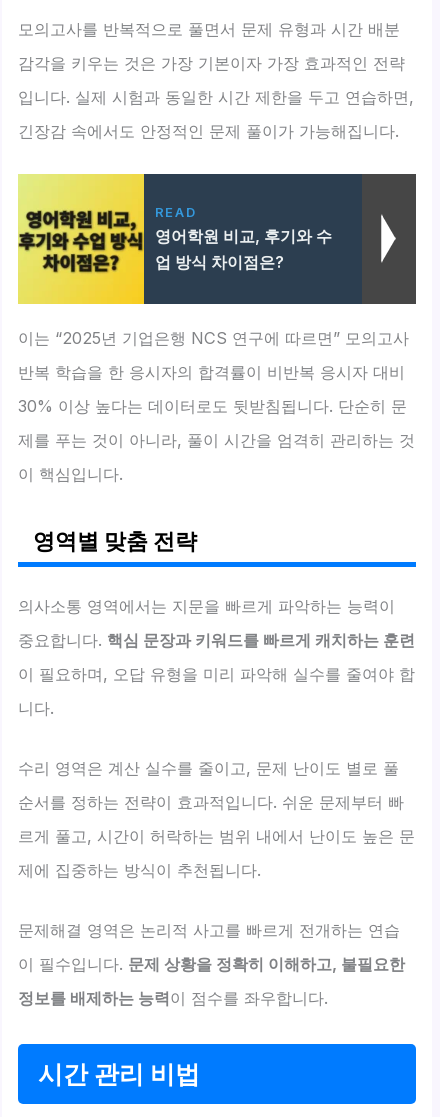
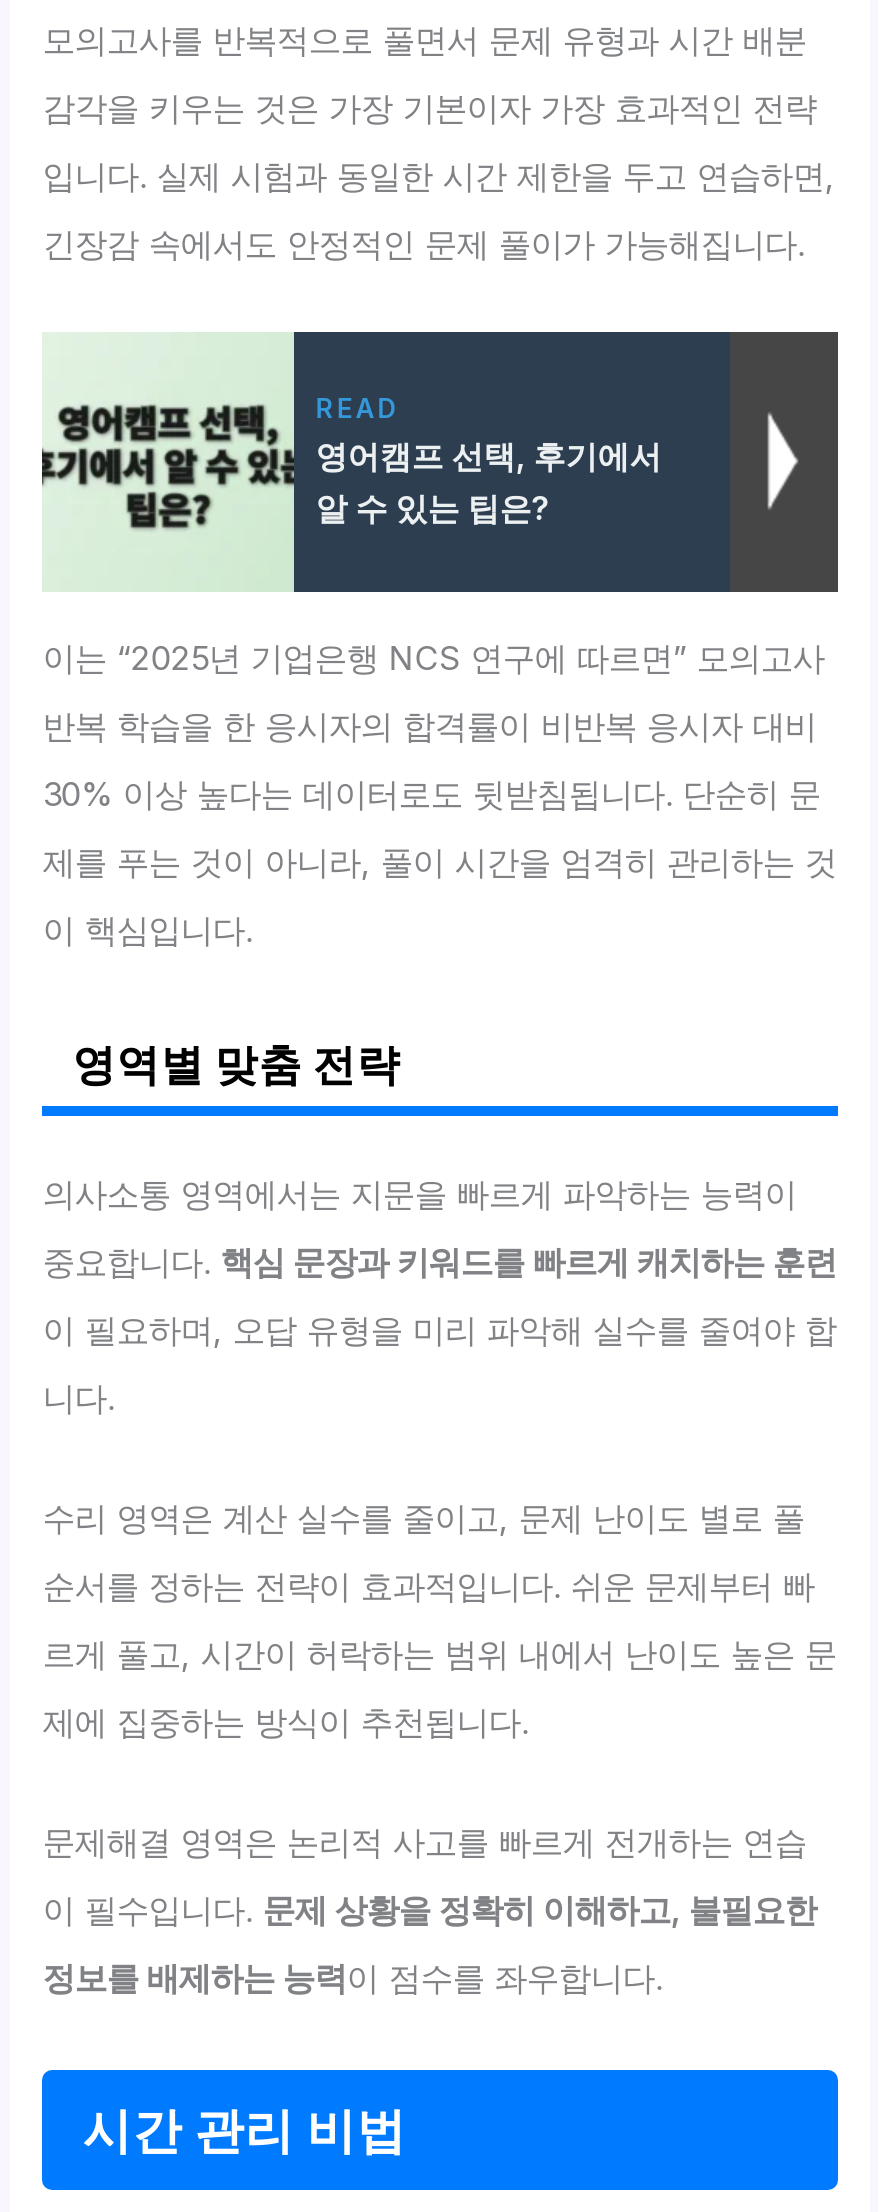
- [image]
- 영어학원 비교, 후기와 수
- 업 방식 차이점은?
+ [image]
+ 영어캠프 선택, 후기에서
+ 알 수 있는 팁은?
